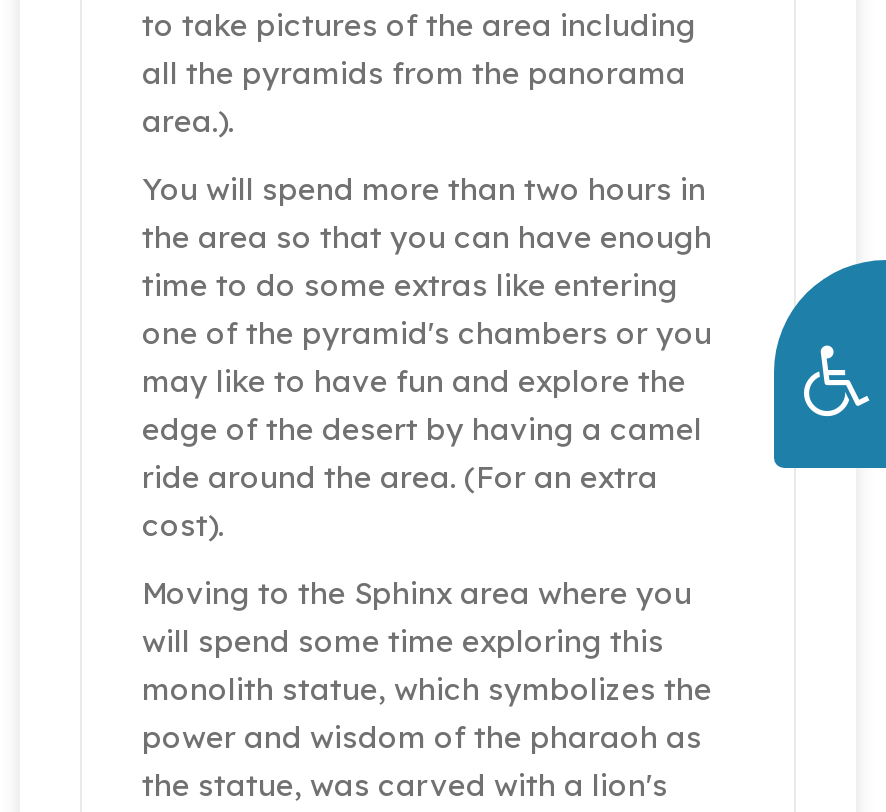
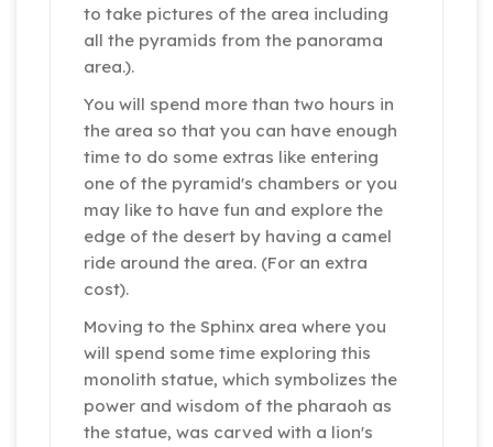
- [image]
